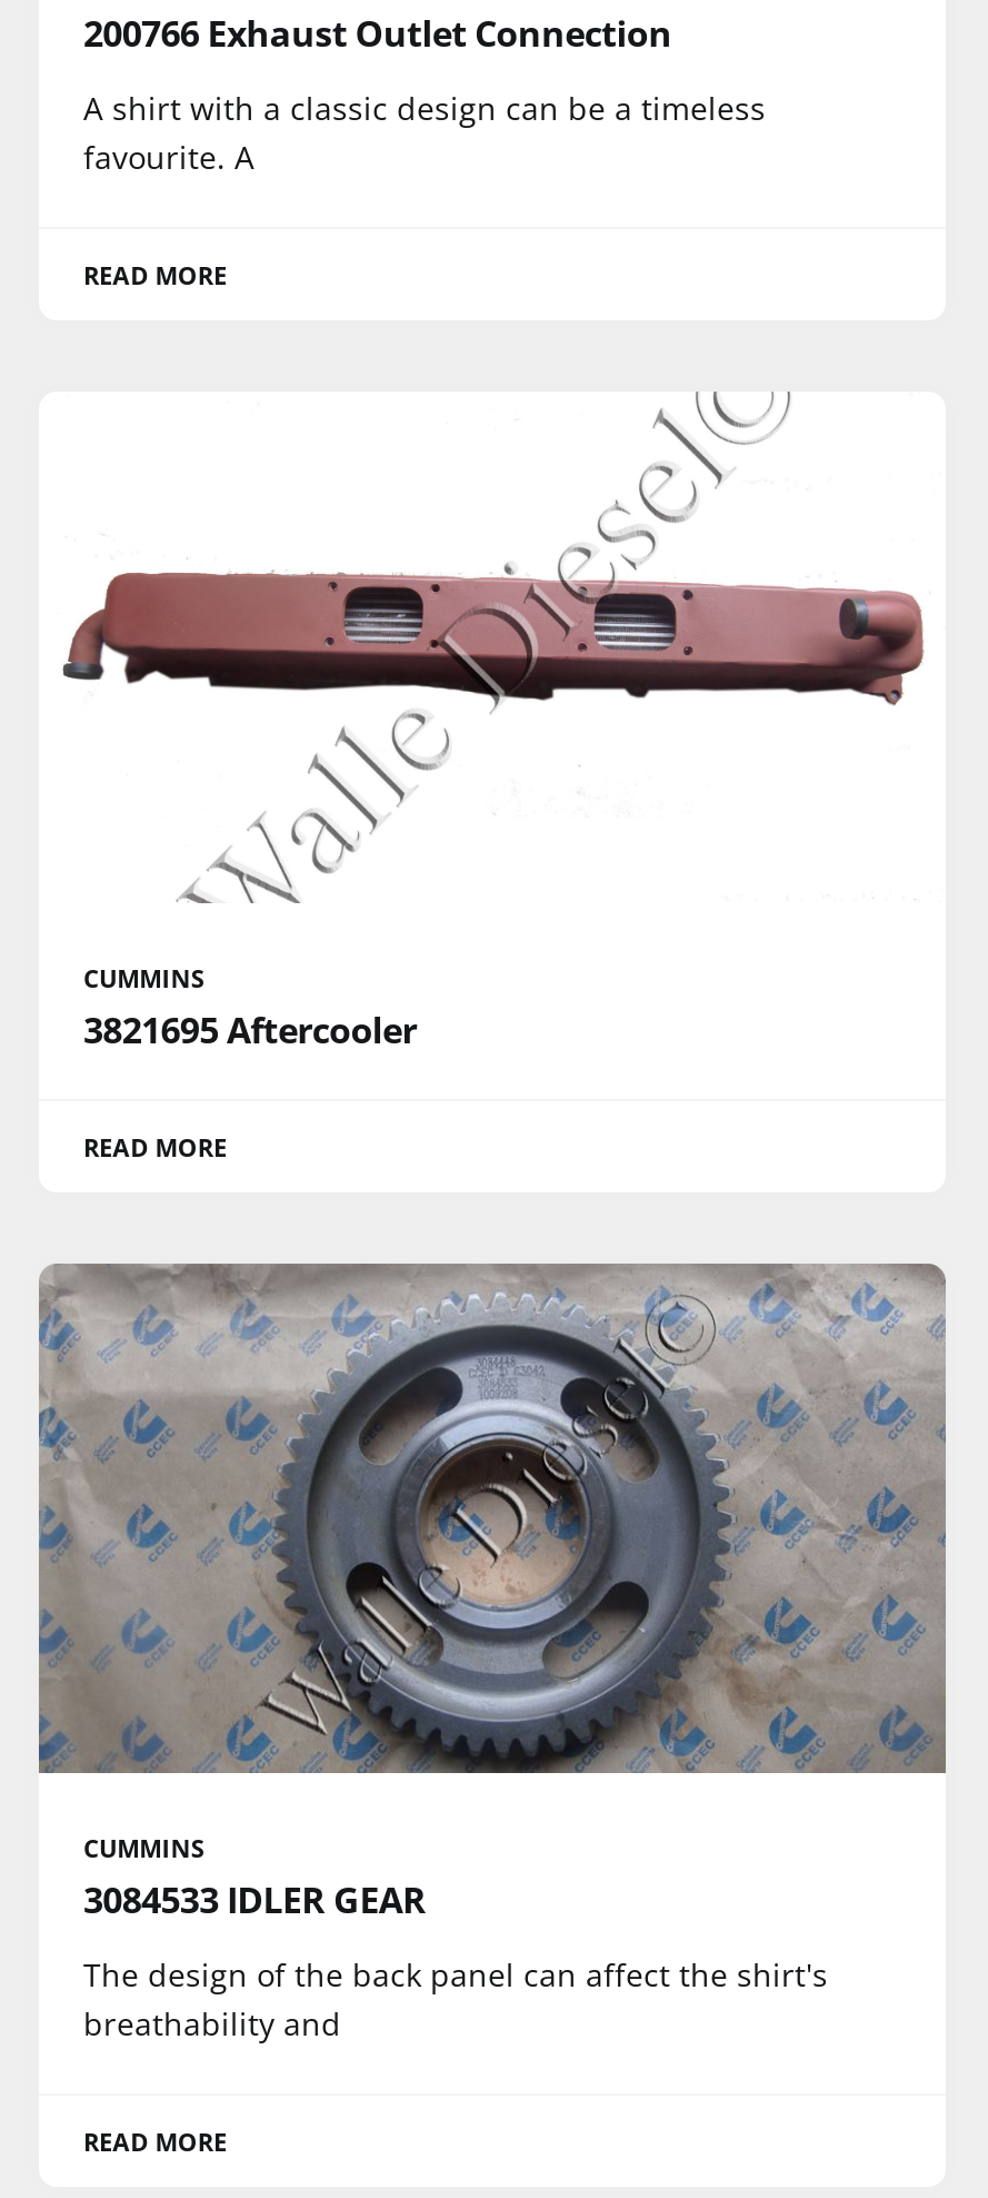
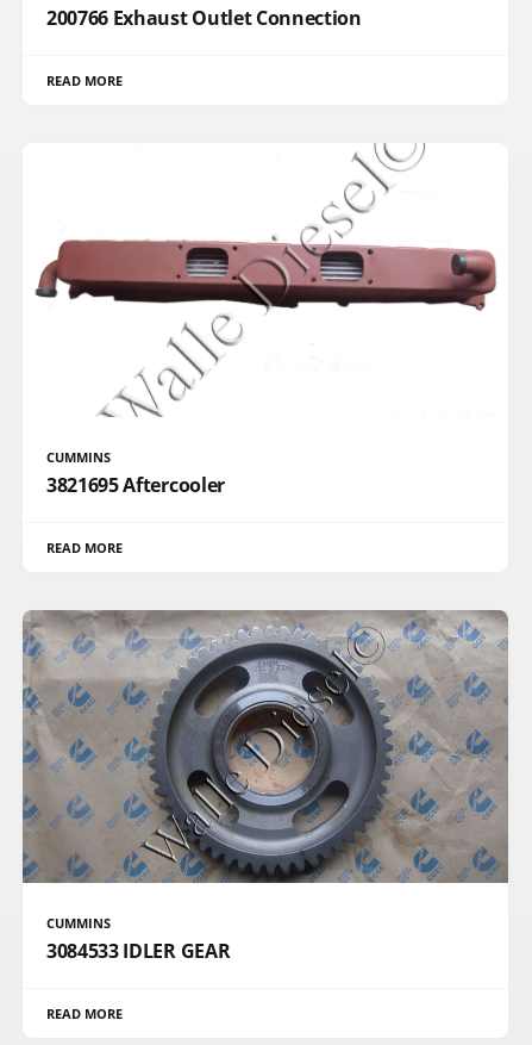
- A shirt with a classic design can be a timeless
- favourite. A

- The design of the back panel can affect the shirt's
- breathability and
